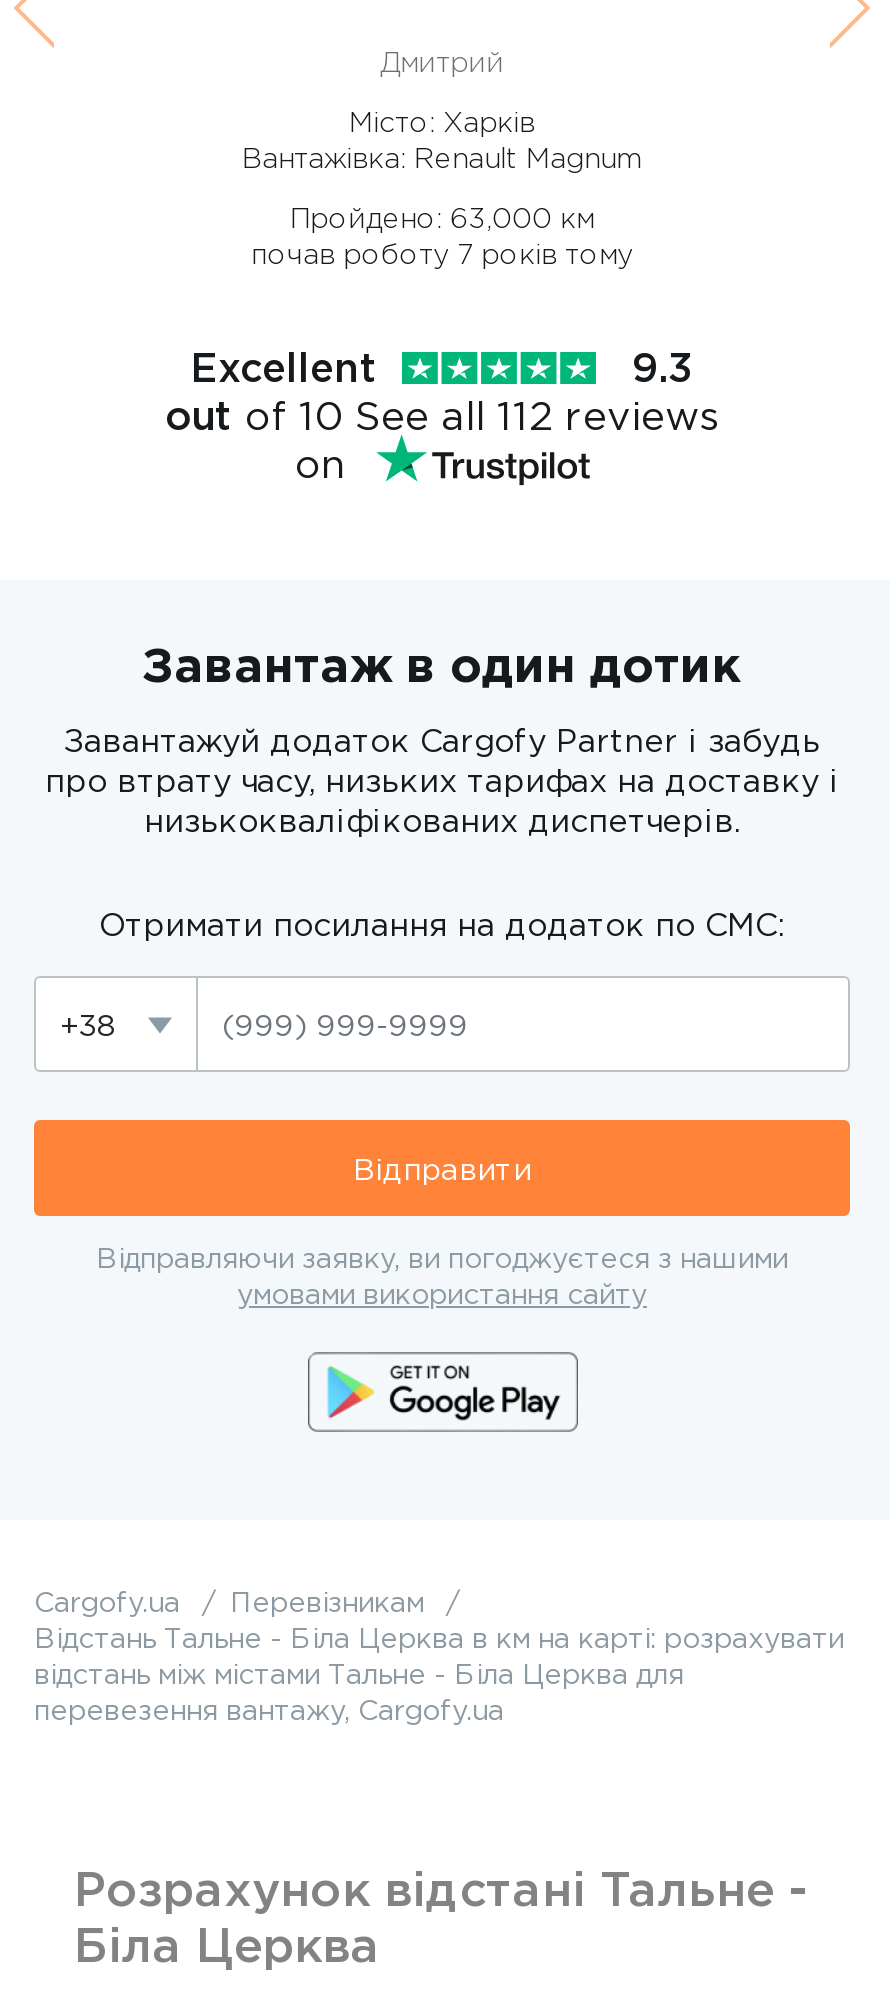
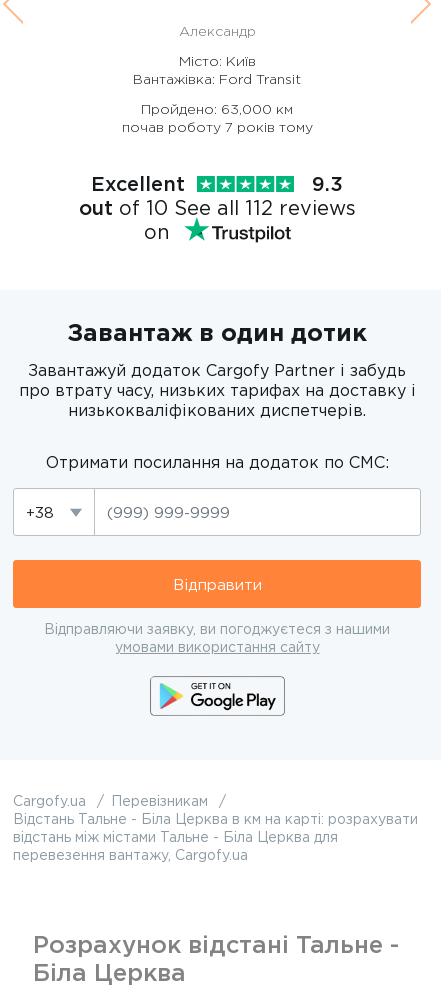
- Дмитрий
+ Александр

- Місто: Харків
- Вантажівка: Renault Magnum
+ Місто: Київ
+ Вантажівка: Ford Transit
